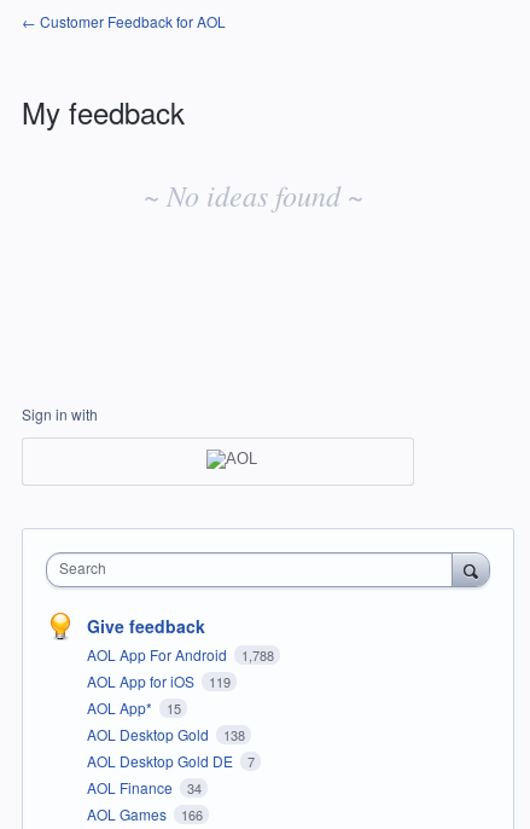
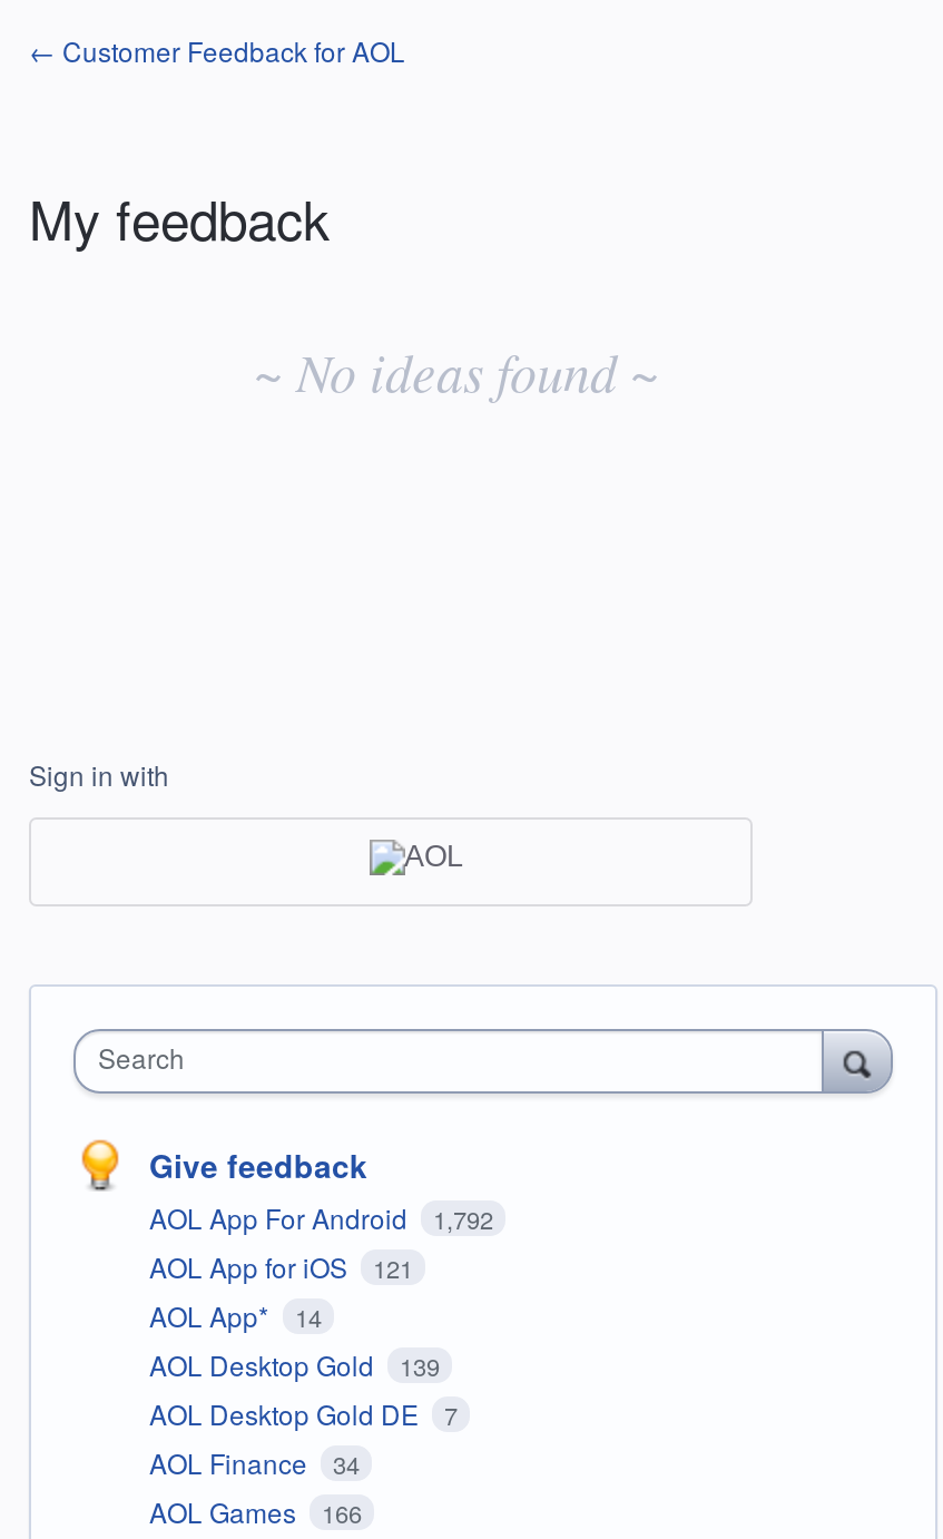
- AOL App For Android 1,788
+ AOL App For Android 1,792

- AOL App for iOS 119
+ AOL App for iOS 121

- AOL App* 15
+ AOL App* 14

- AOL Desktop Gold 138
+ AOL Desktop Gold 139
